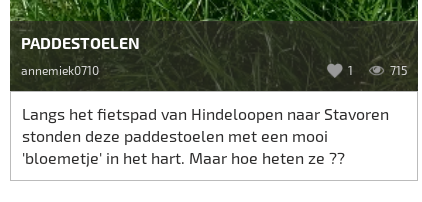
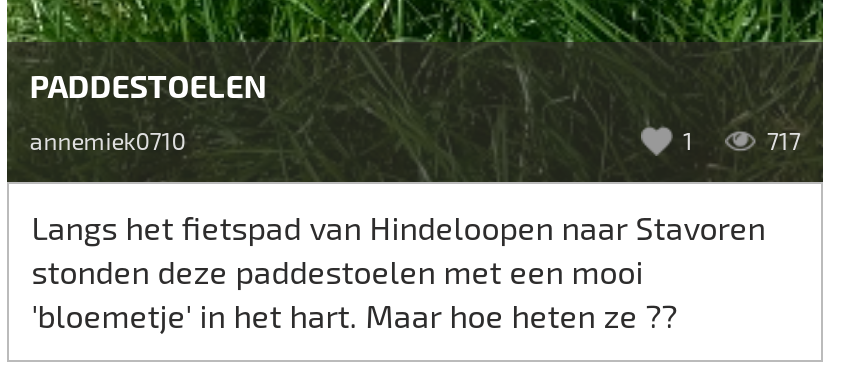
- 715
+ 717
